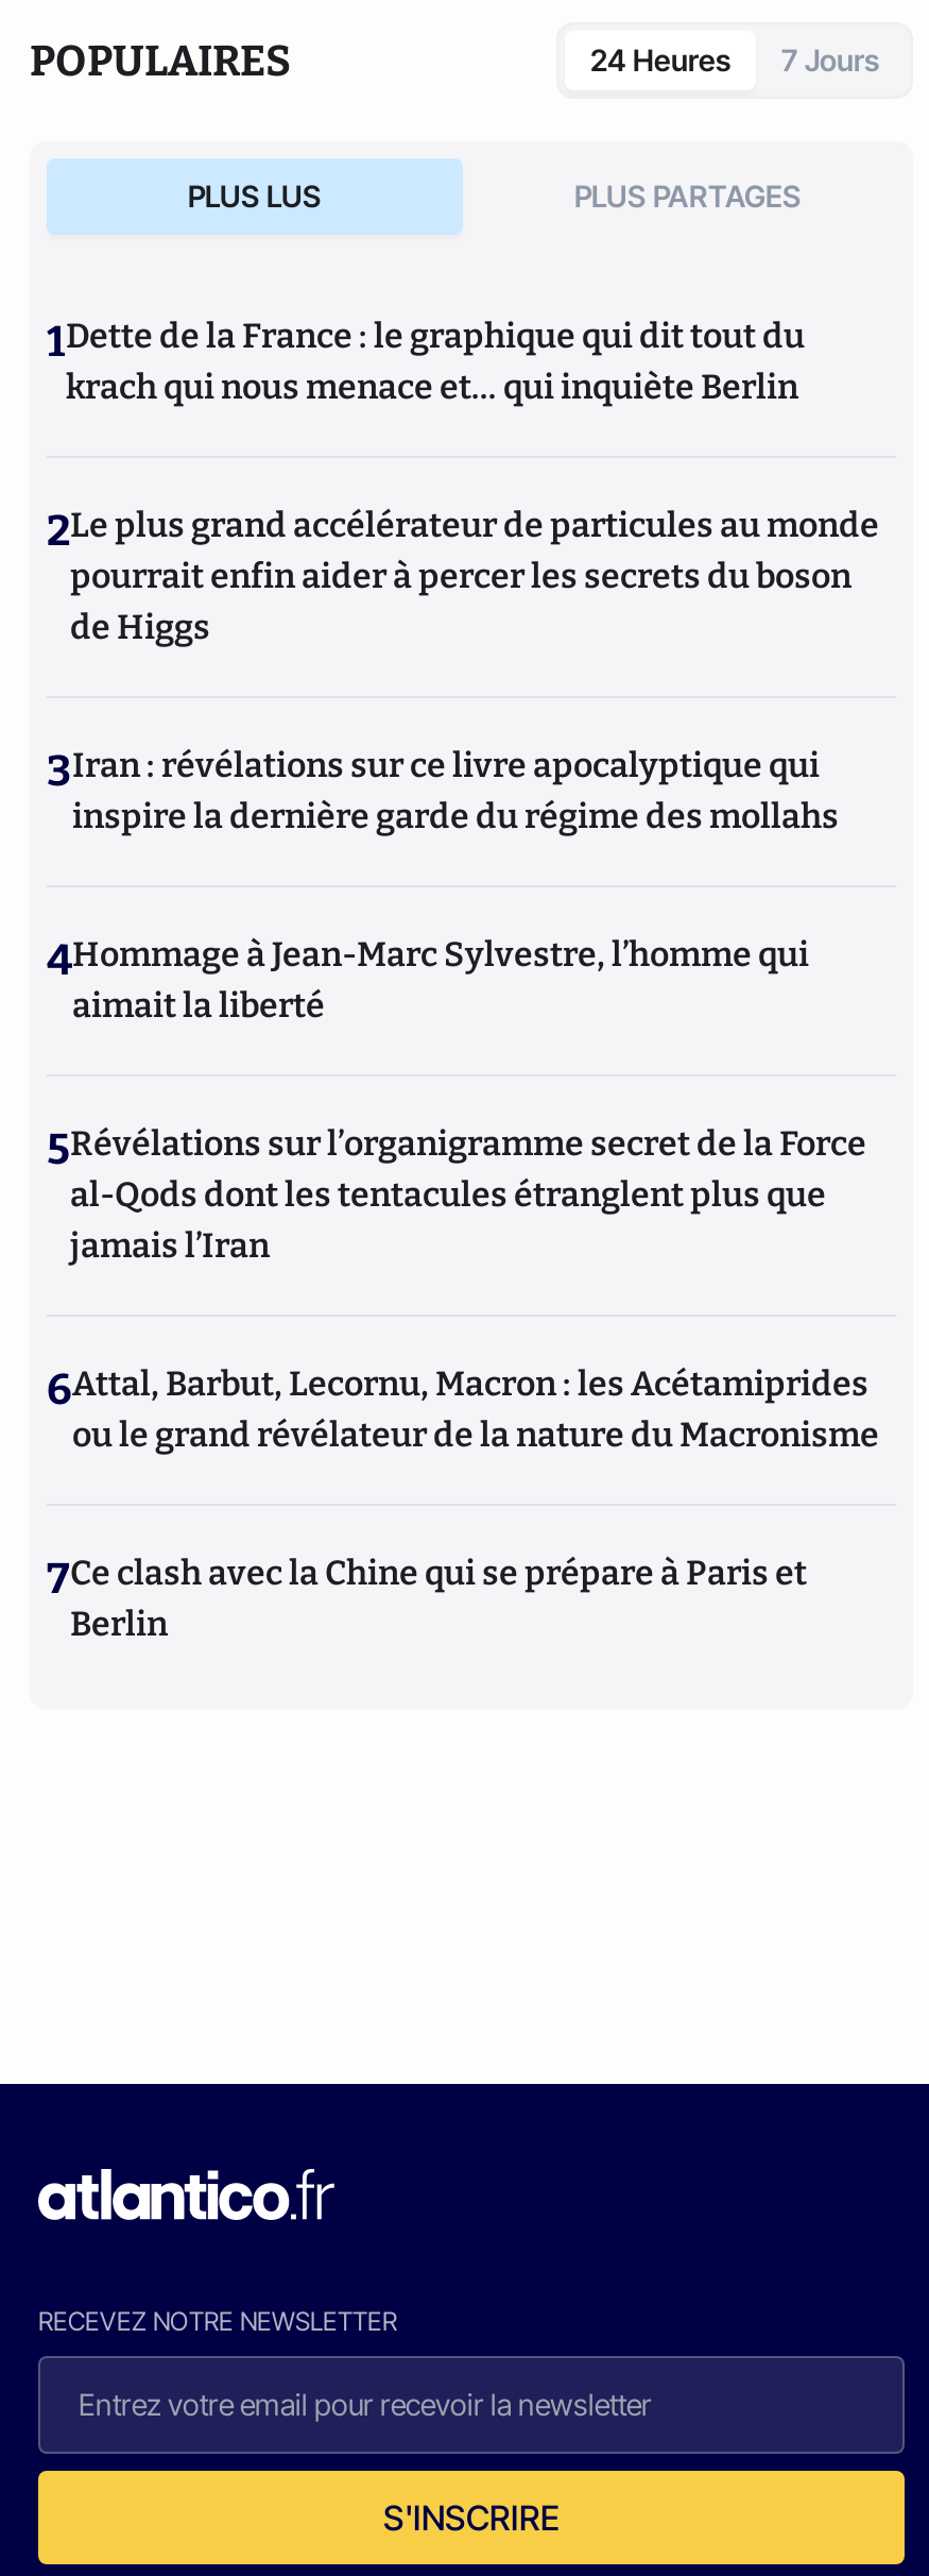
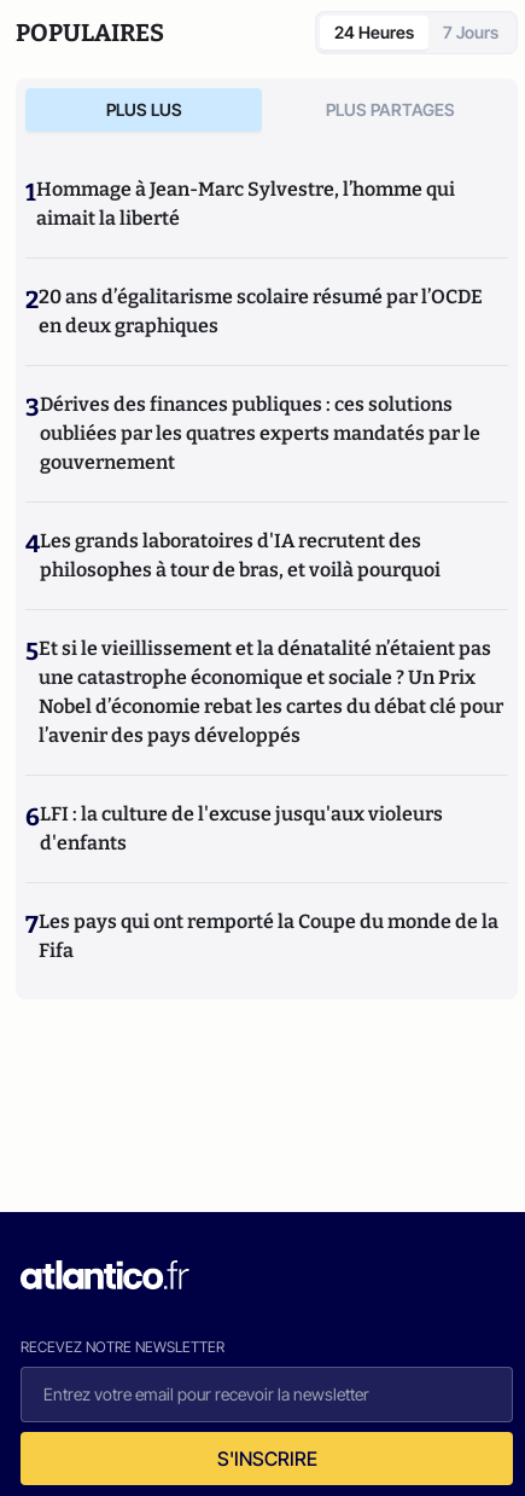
- 1Dette de la France : le graphique qui dit tout du
- krach qui nous menace et… qui inquiète Berlin
- 2Le plus grand accélérateur de particules au monde
- pourrait enfin aider à percer les secrets du boson
- de Higgs
- 3Iran : révélations sur ce livre apocalyptique qui
- inspire la dernière garde du régime des mollahs
- 4Hommage à Jean-Marc Sylvestre, l’homme qui
+ 1Hommage à Jean-Marc Sylvestre, l’homme qui

moved up: aimait la liberté

- 5Révélations sur l’organigramme secret de la Force
- al-Qods dont les tentacules étranglent plus que
- jamais l’Iran
- 6Attal, Barbut, Lecornu, Macron : les Acétamiprides
- ou le grand révélateur de la nature du Macronisme
- 7Ce clash avec la Chine qui se prépare à Paris et
- Berlin
+ 220 ans d’égalitarisme scolaire résumé par l’OCDE
+ en deux graphiques
+ 3Dérives des finances publiques : ces solutions
+ oubliées par les quatres experts mandatés par le
+ gouvernement
+ 4Les grands laboratoires d'IA recrutent des
+ philosophes à tour de bras, et voilà pourquoi
+ 5Et si le vieillissement et la dénatalité n’étaient pas
+ une catastrophe économique et sociale ? Un Prix
+ Nobel d’économie rebat les cartes du débat clé pour
+ l’avenir des pays développés
+ 6LFI : la culture de l'excuse jusqu'aux violeurs
+ d'enfants
+ 7Les pays qui ont remporté la Coupe du monde de la
+ Fifa
